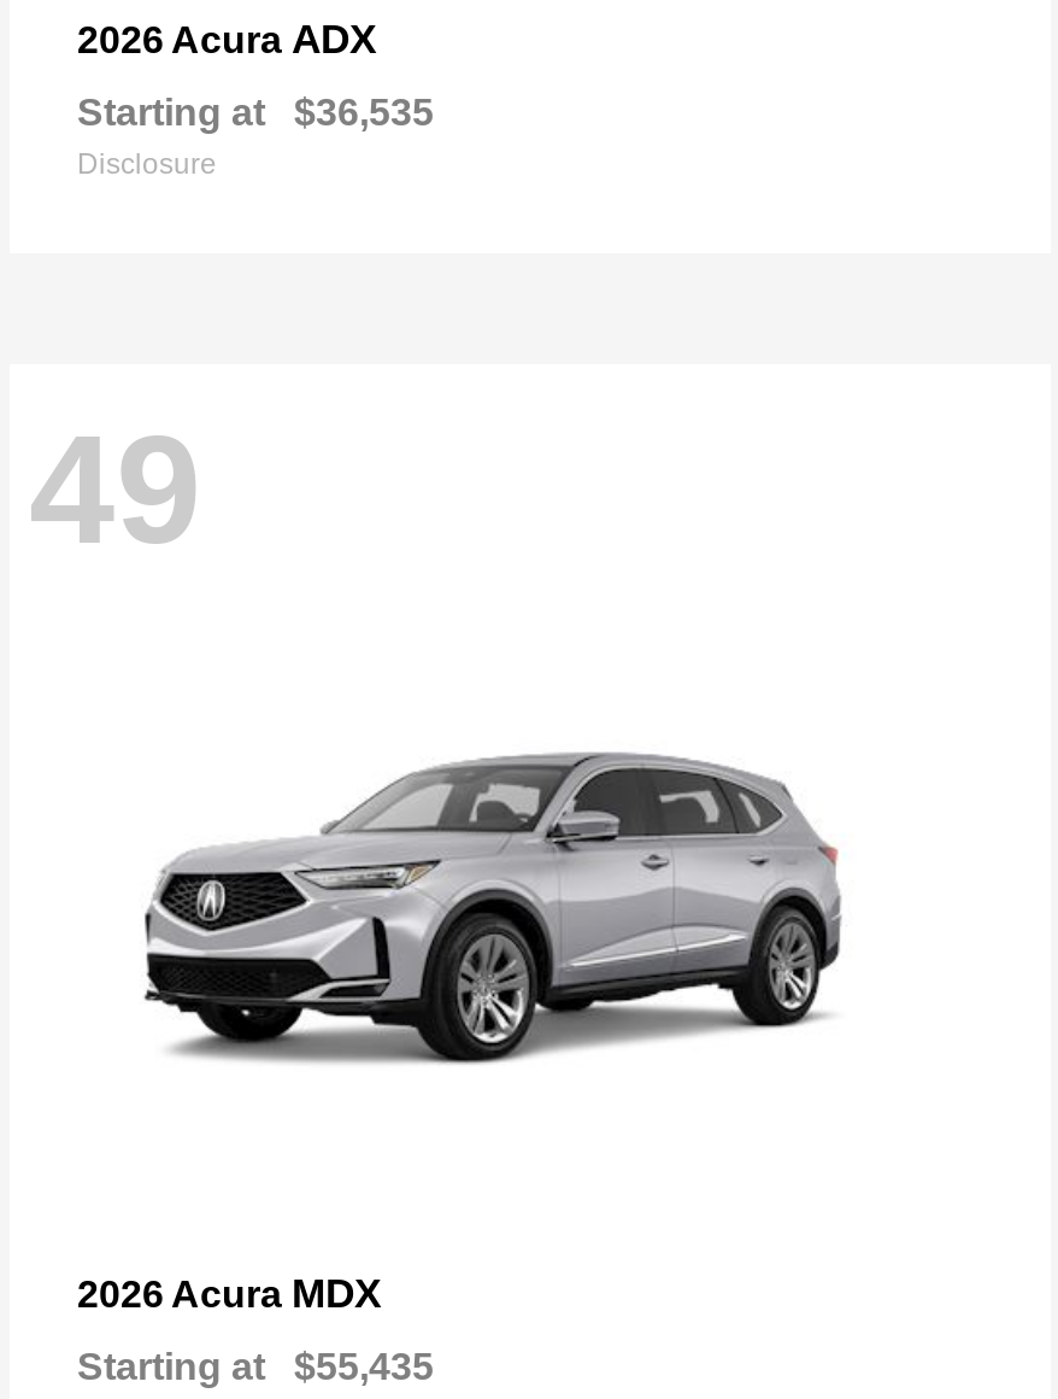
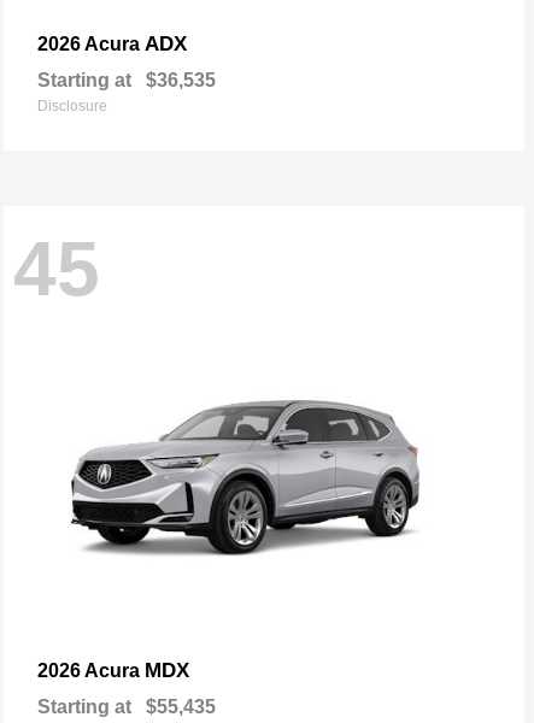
- 49
+ 45
